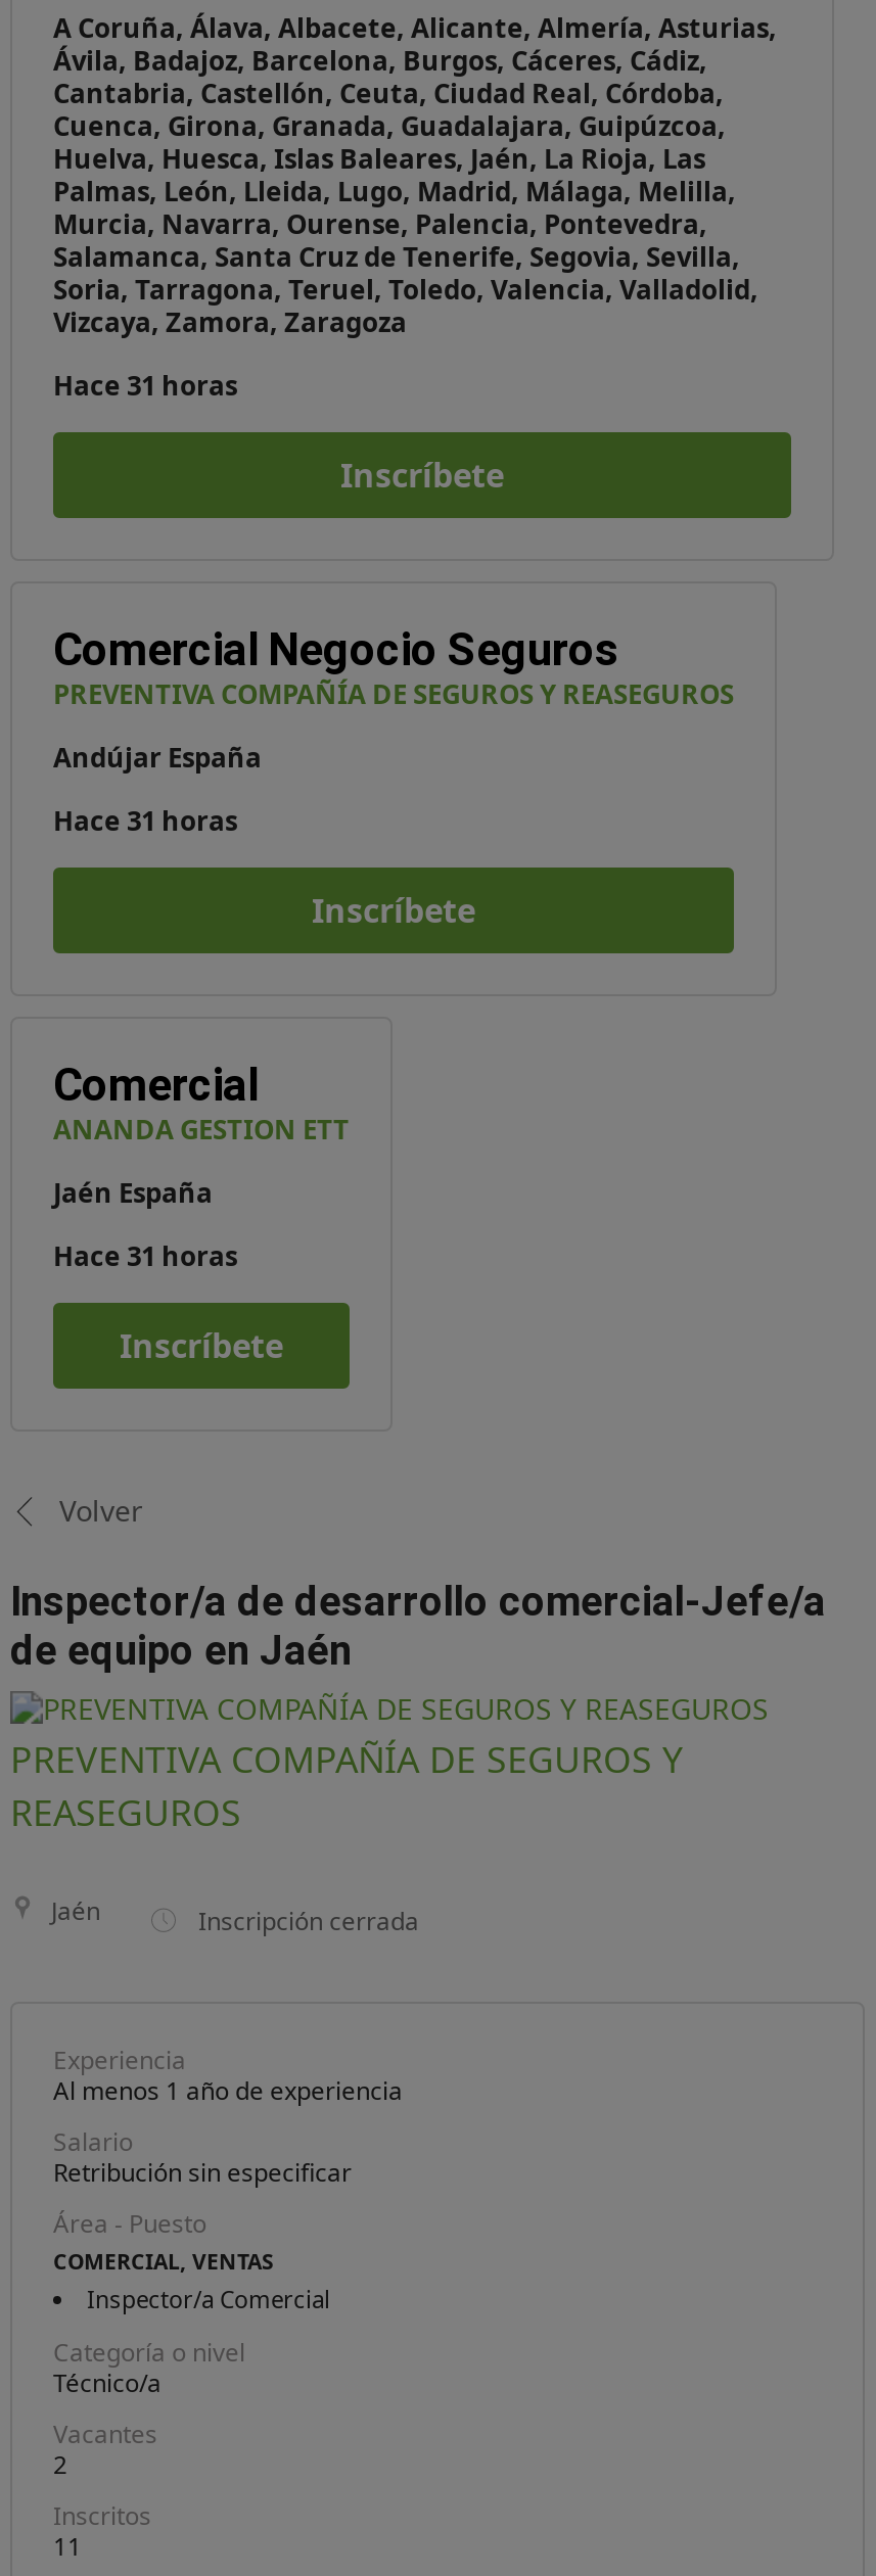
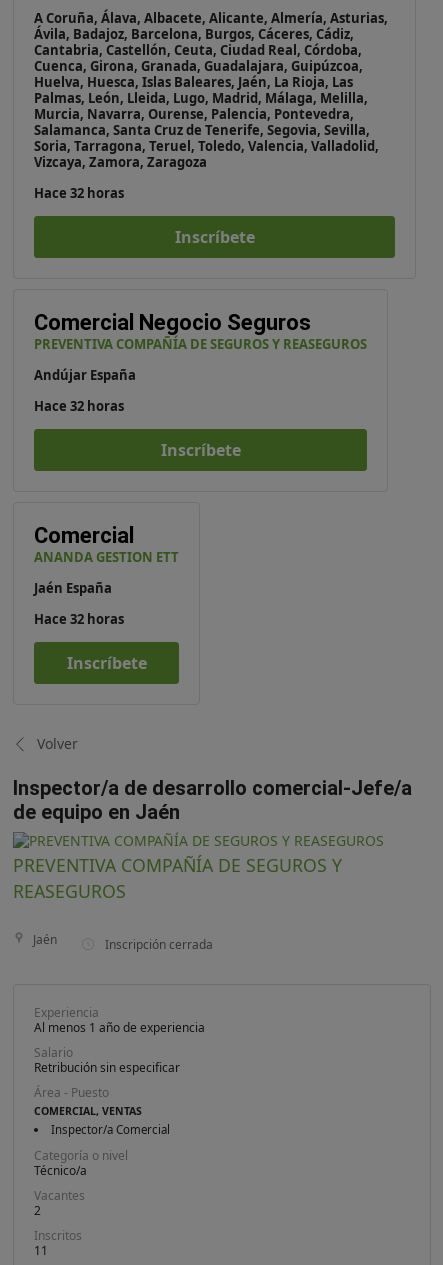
- Hace 31 horas
+ Hace 32 horas

- Hace 31 horas
+ Hace 32 horas

- Hace 31 horas
+ Hace 32 horas
